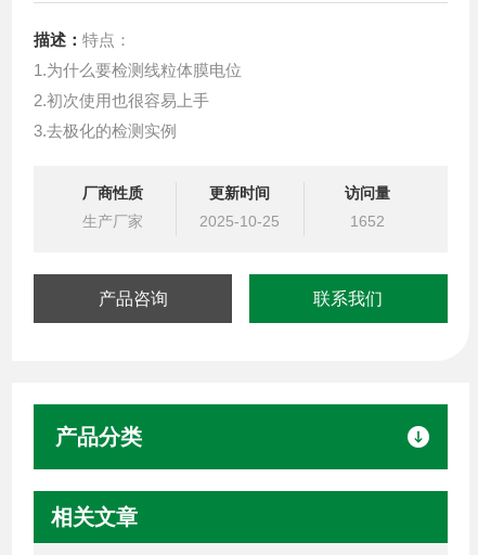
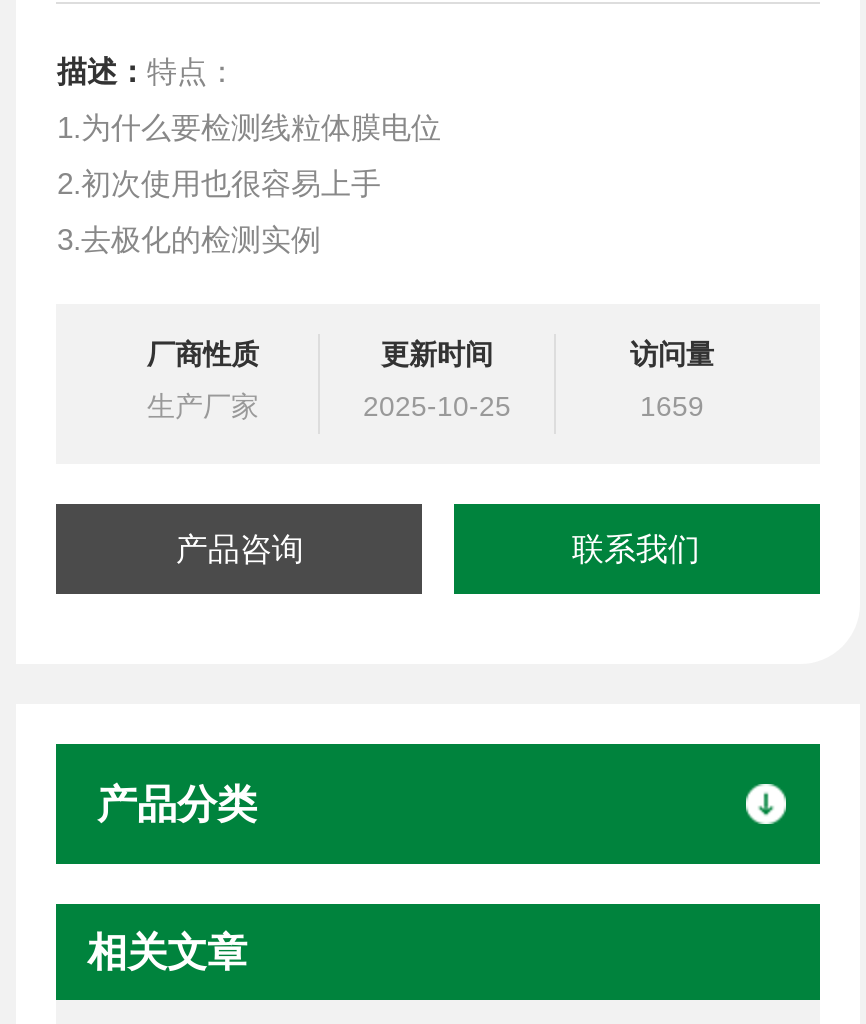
- 1652
+ 1659
